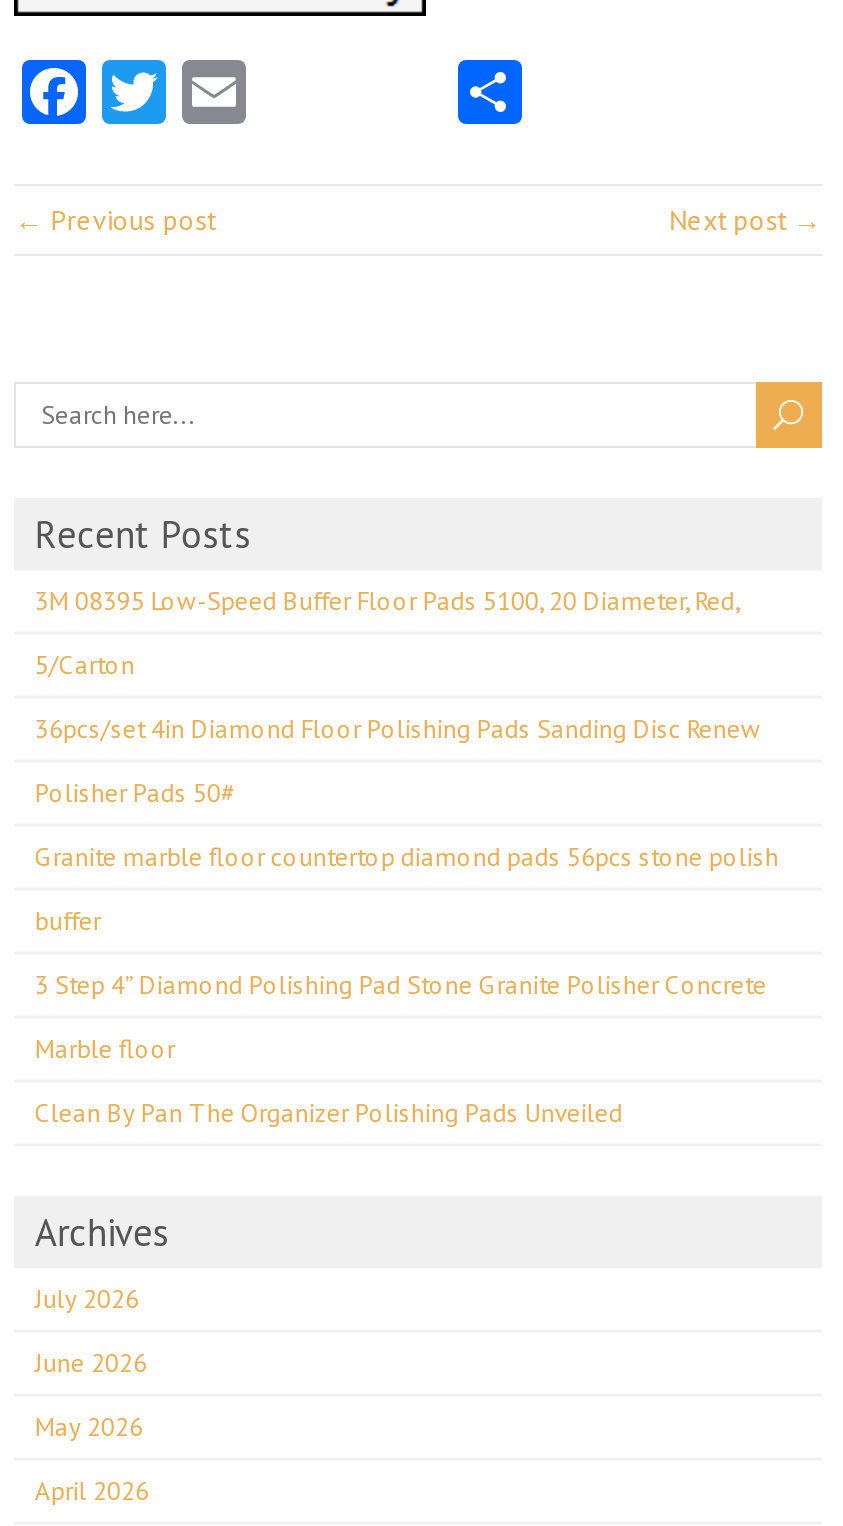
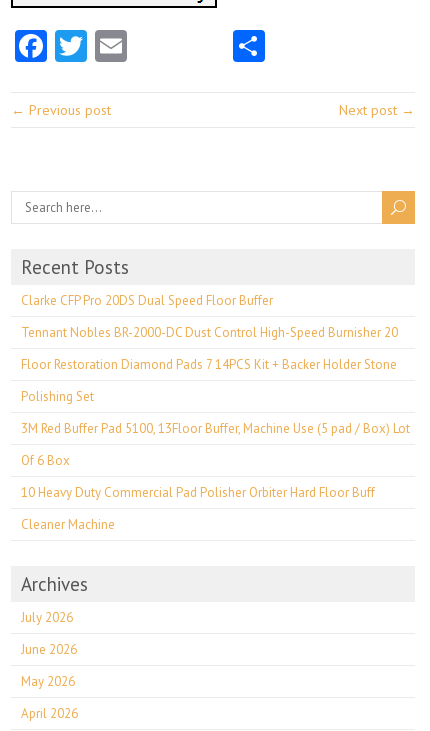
- 3M 08395 Low-Speed Buffer Floor Pads 5100, 20 Diameter, Red,
- 5/Carton
- 36pcs/set 4in Diamond Floor Polishing Pads Sanding Disc Renew
- Polisher Pads 50#
- Granite marble floor countertop diamond pads 56pcs stone polish
- buffer
- 3 Step 4” Diamond Polishing Pad Stone Granite Polisher Concrete
- Marble floor
- Clean By Pan The Organizer Polishing Pads Unveiled
+ Clarke CFP Pro 20DS Dual Speed Floor Buffer
+ Tennant Nobles BR-2000-DC Dust Control High-Speed Burnisher 20
+ Floor Restoration Diamond Pads 7 14PCS Kit + Backer Holder Stone
+ Polishing Set
+ 3M Red Buffer Pad 5100, 13Floor Buffer, Machine Use (5 pad / Box) Lot
+ Of 6 Box
+ 10 Heavy Duty Commercial Pad Polisher Orbiter Hard Floor Buff
+ Cleaner Machine
